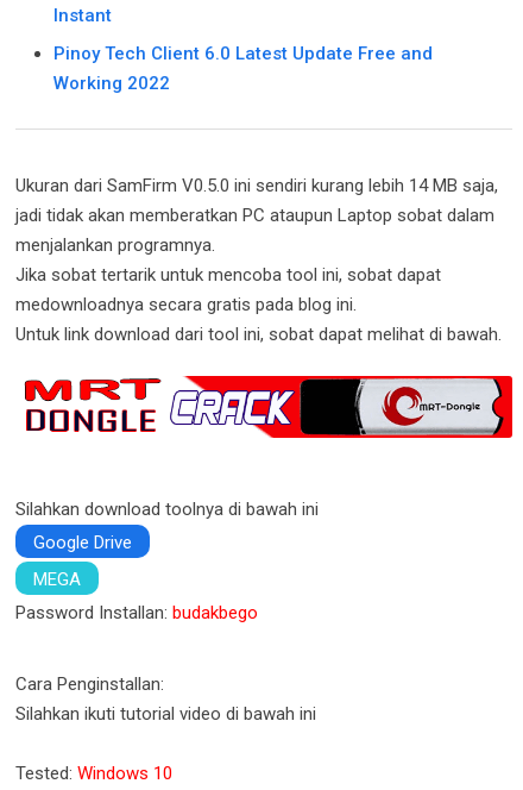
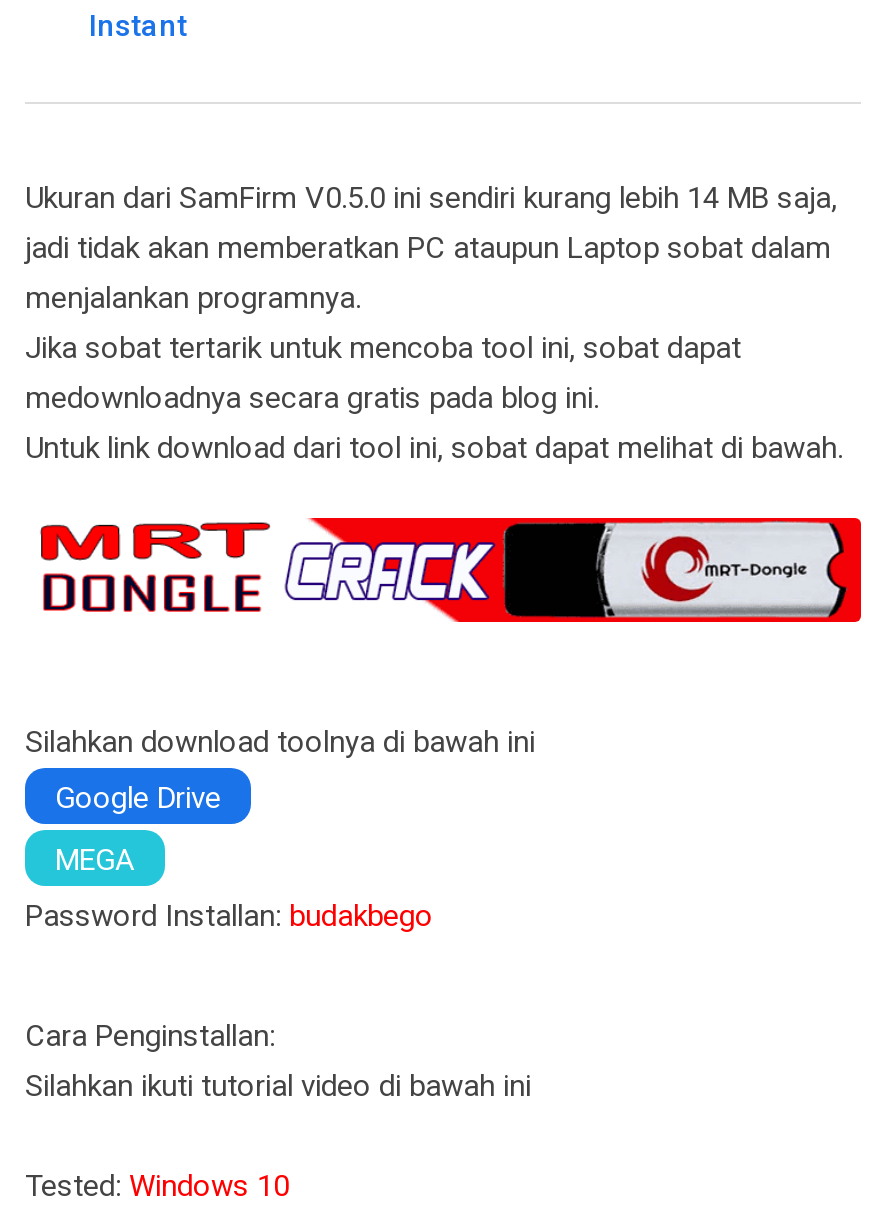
- Pinoy Tech Client 6.0 Latest Update Free and
- Working 2022
